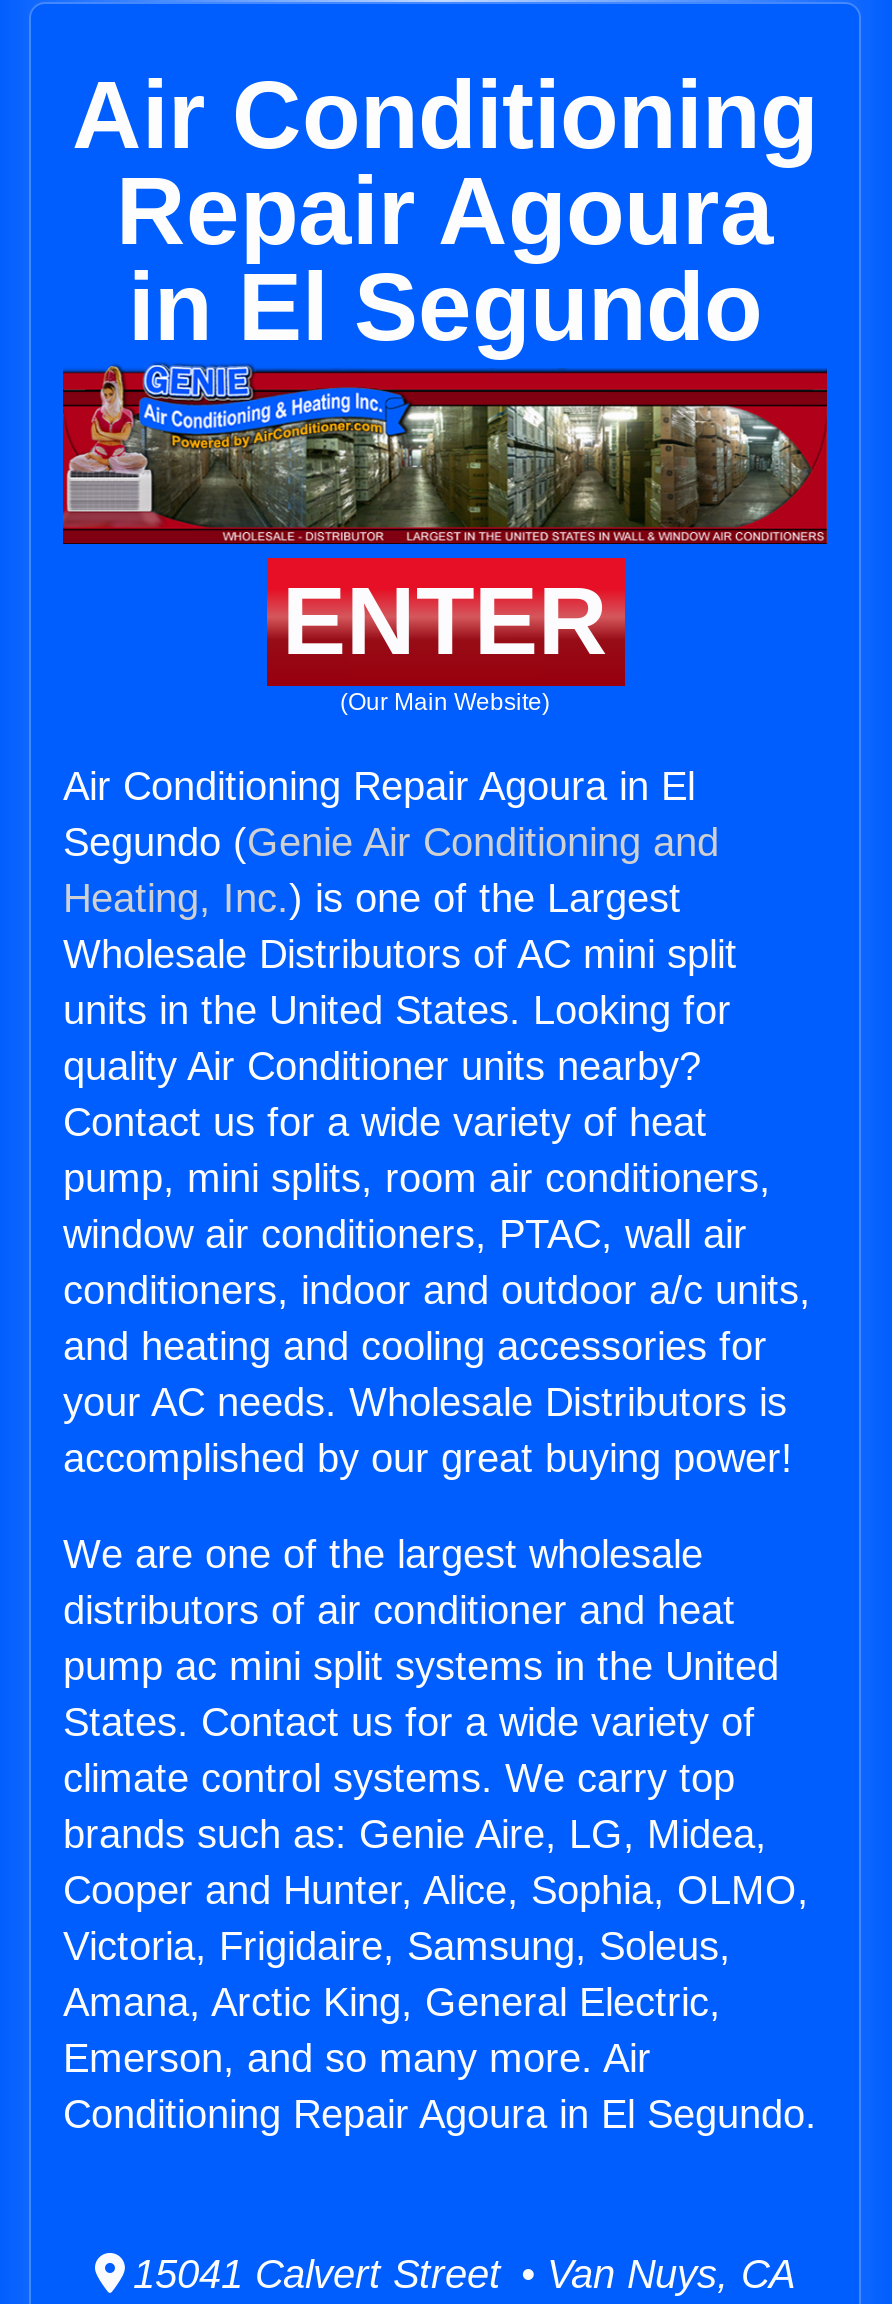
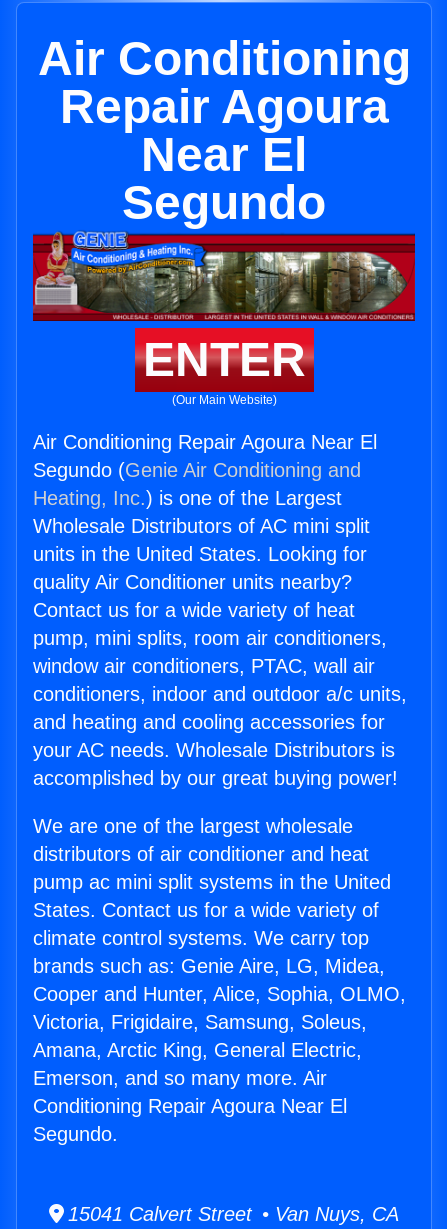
- in El Segundo
+ Near El
+ Segundo

- Air Conditioning Repair Agoura in El
+ Air Conditioning Repair Agoura Near El

- Conditioning Repair Agoura in El Segundo.
+ Conditioning Repair Agoura Near El
+ Segundo.
